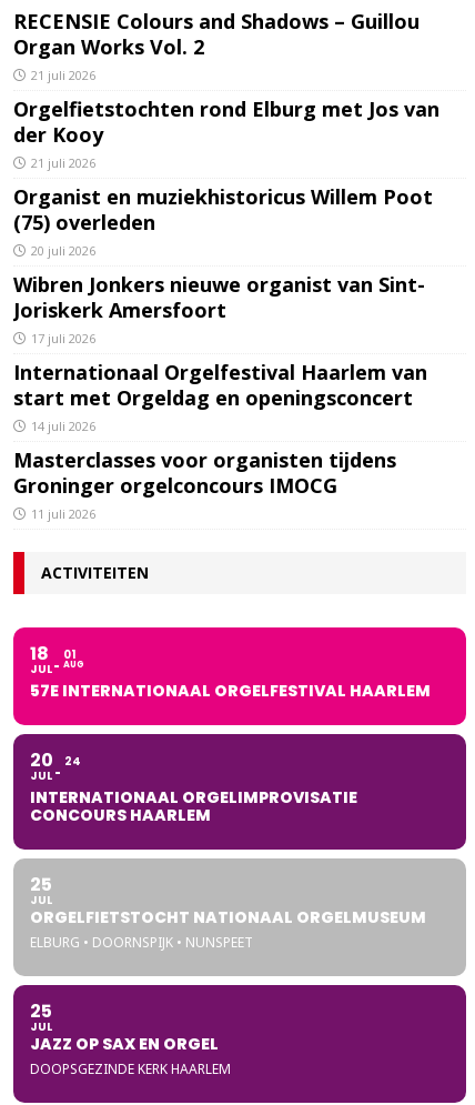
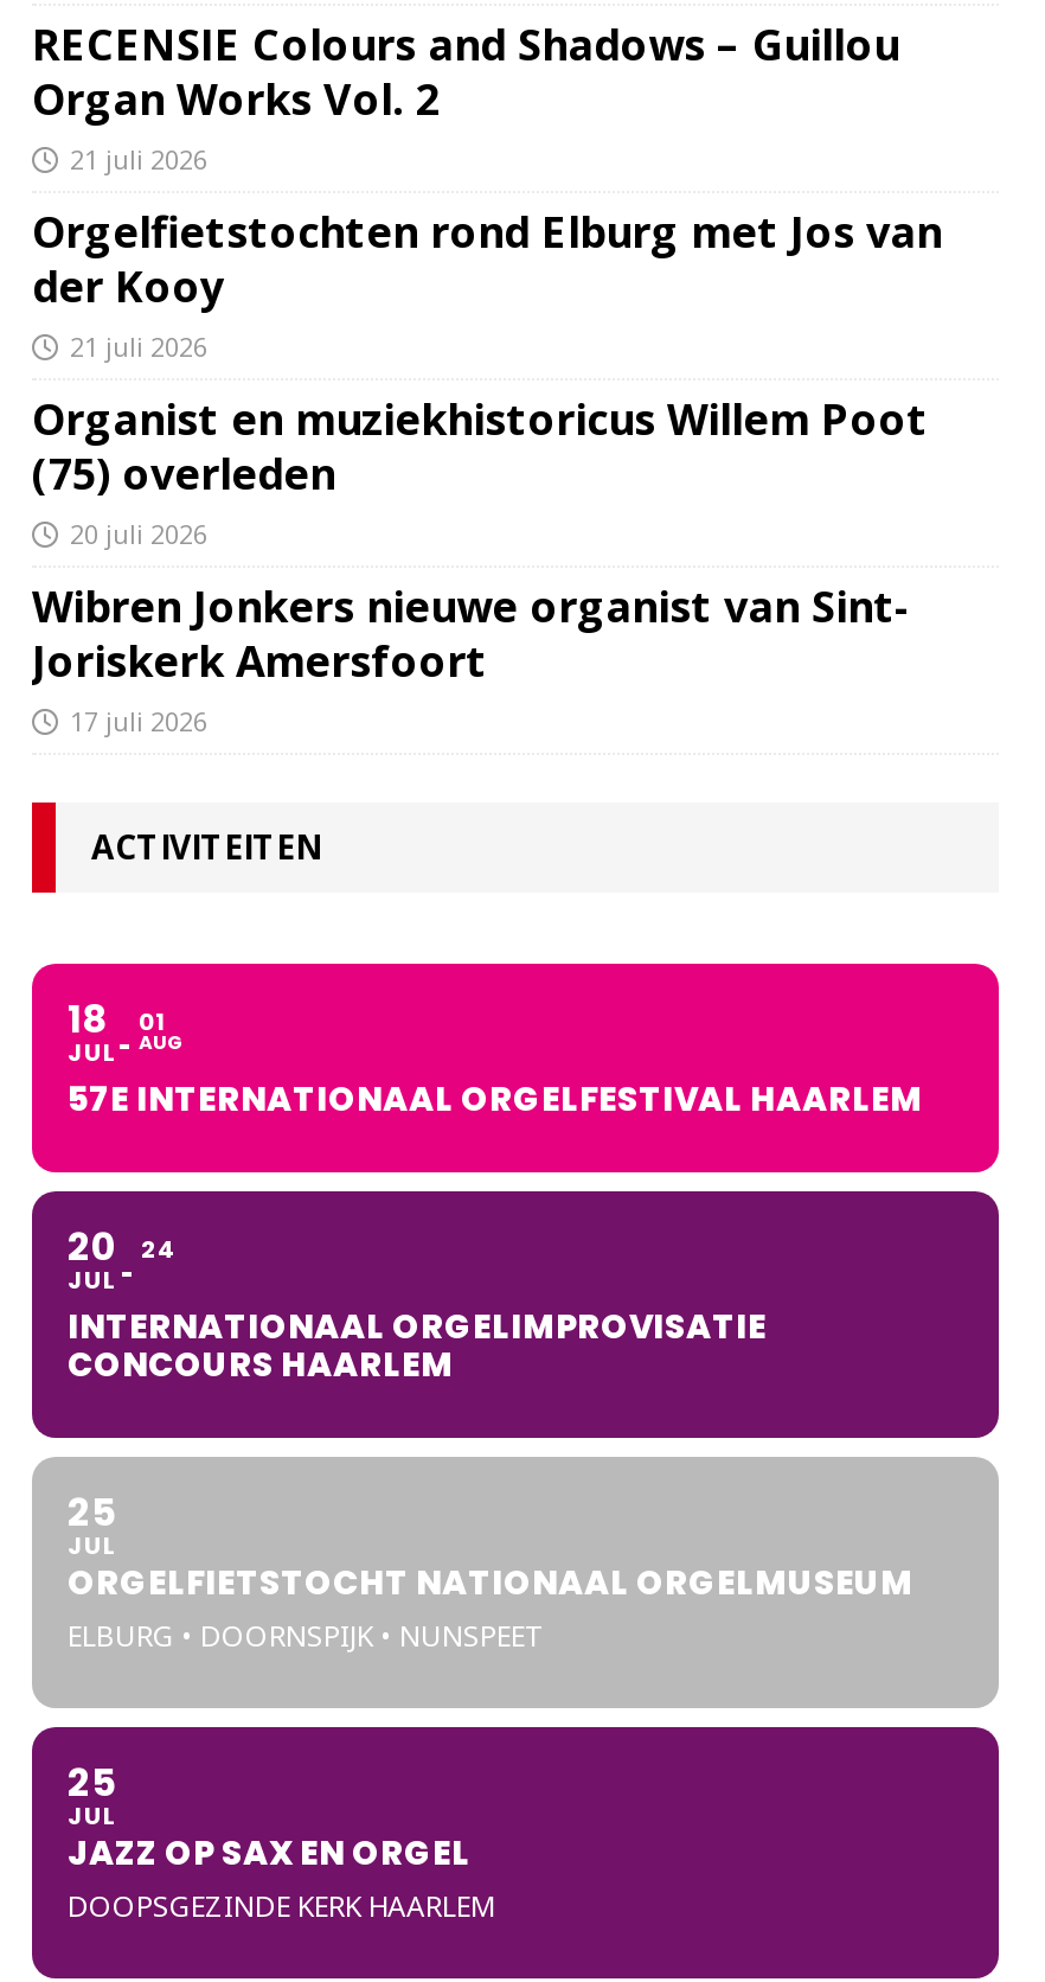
- Internationaal Orgelfestival Haarlem van
- start met Orgeldag en openingsconcert
- 14 juli 2026
- Masterclasses voor organisten tijdens
- Groninger orgelconcours IMOCG
- 11 juli 2026
